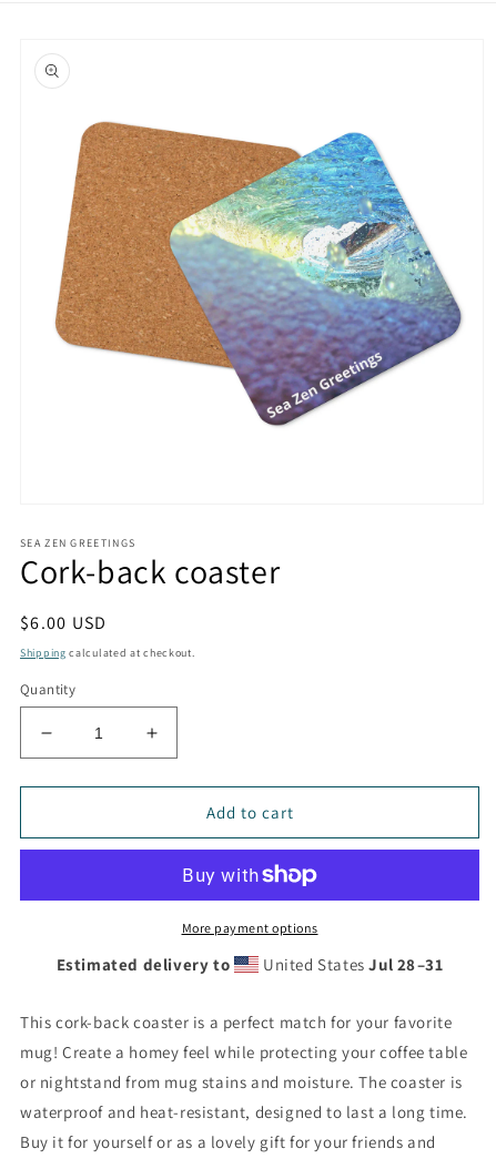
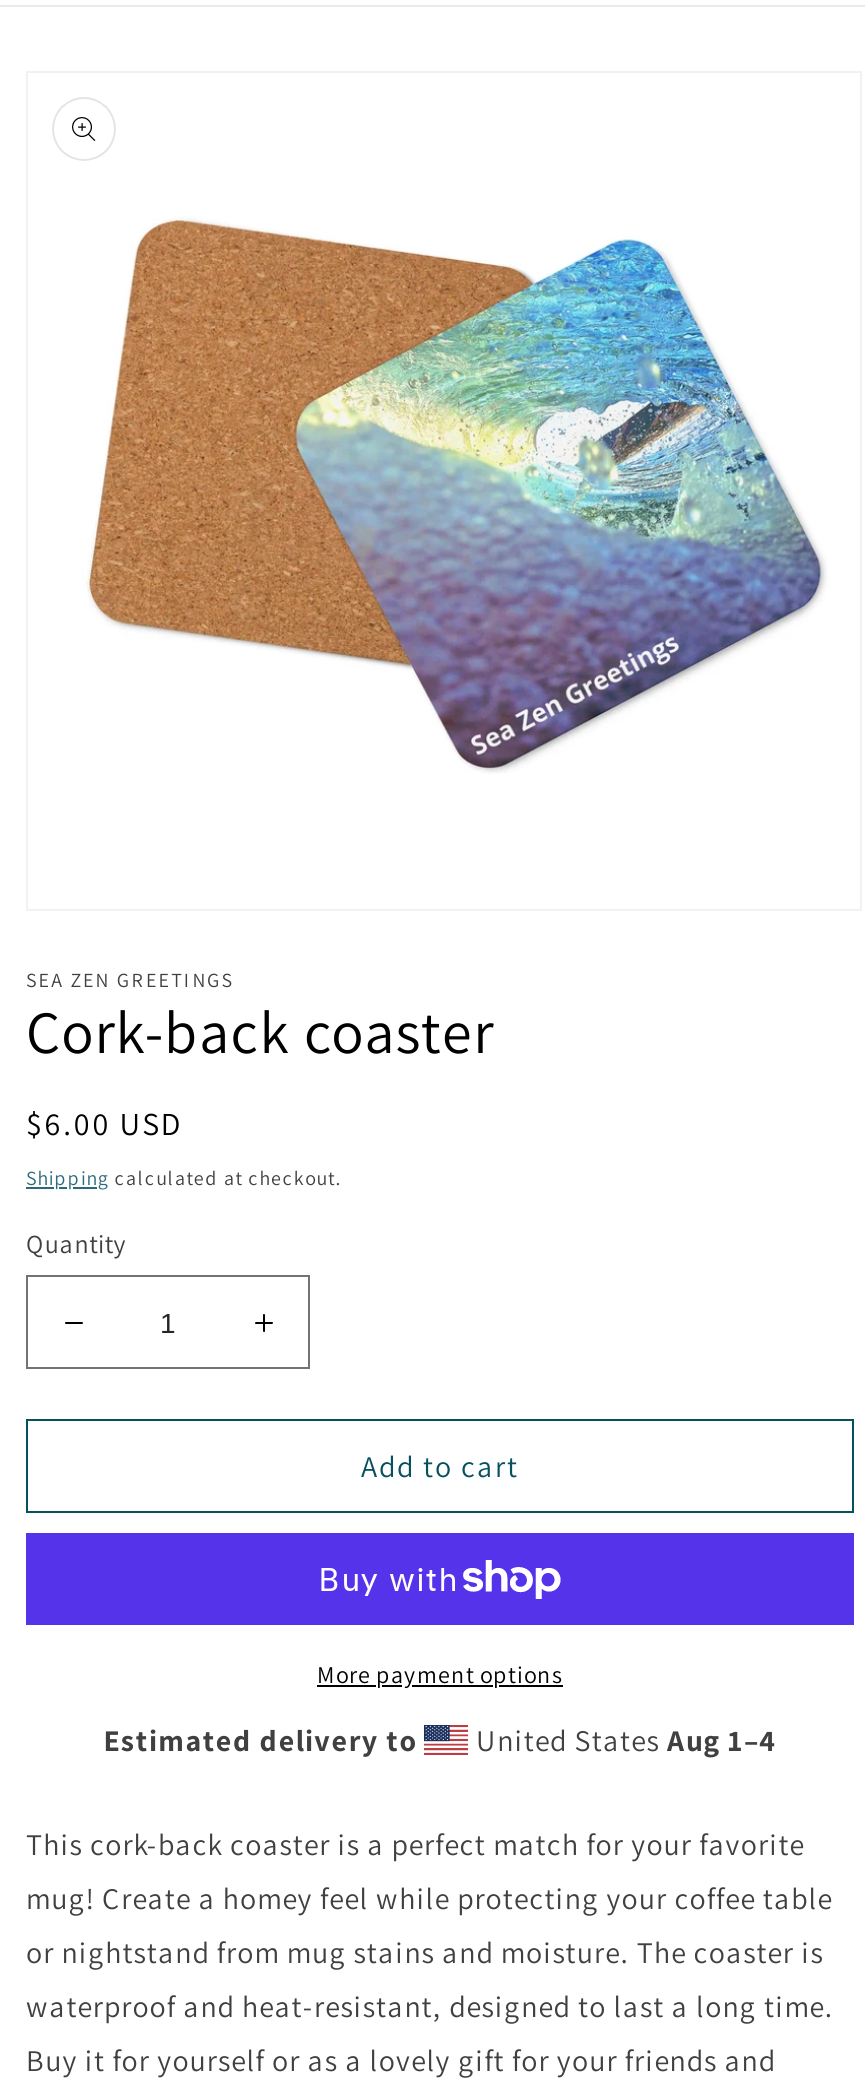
- United States Jul 28–31
+ United States Aug 1–4
